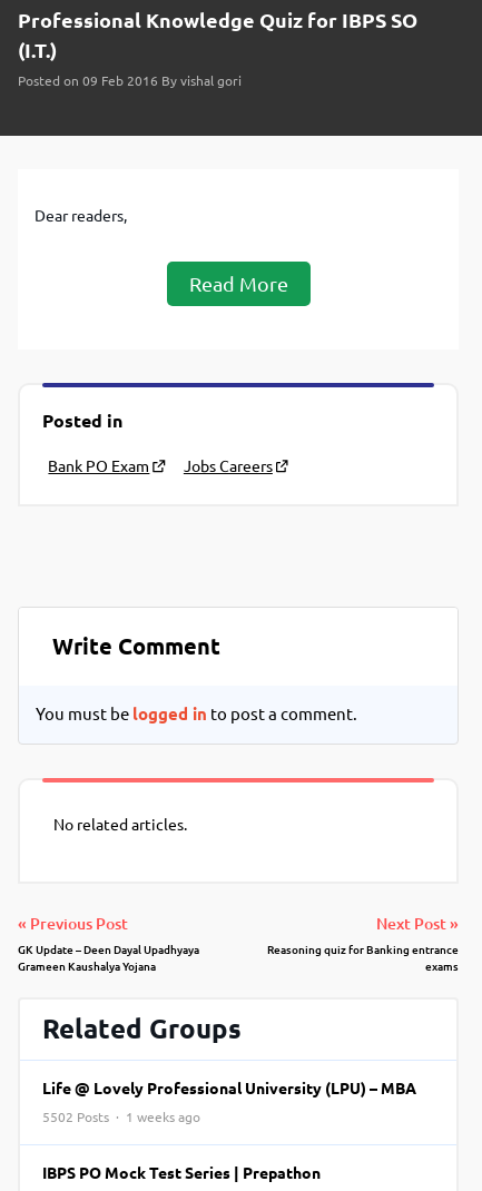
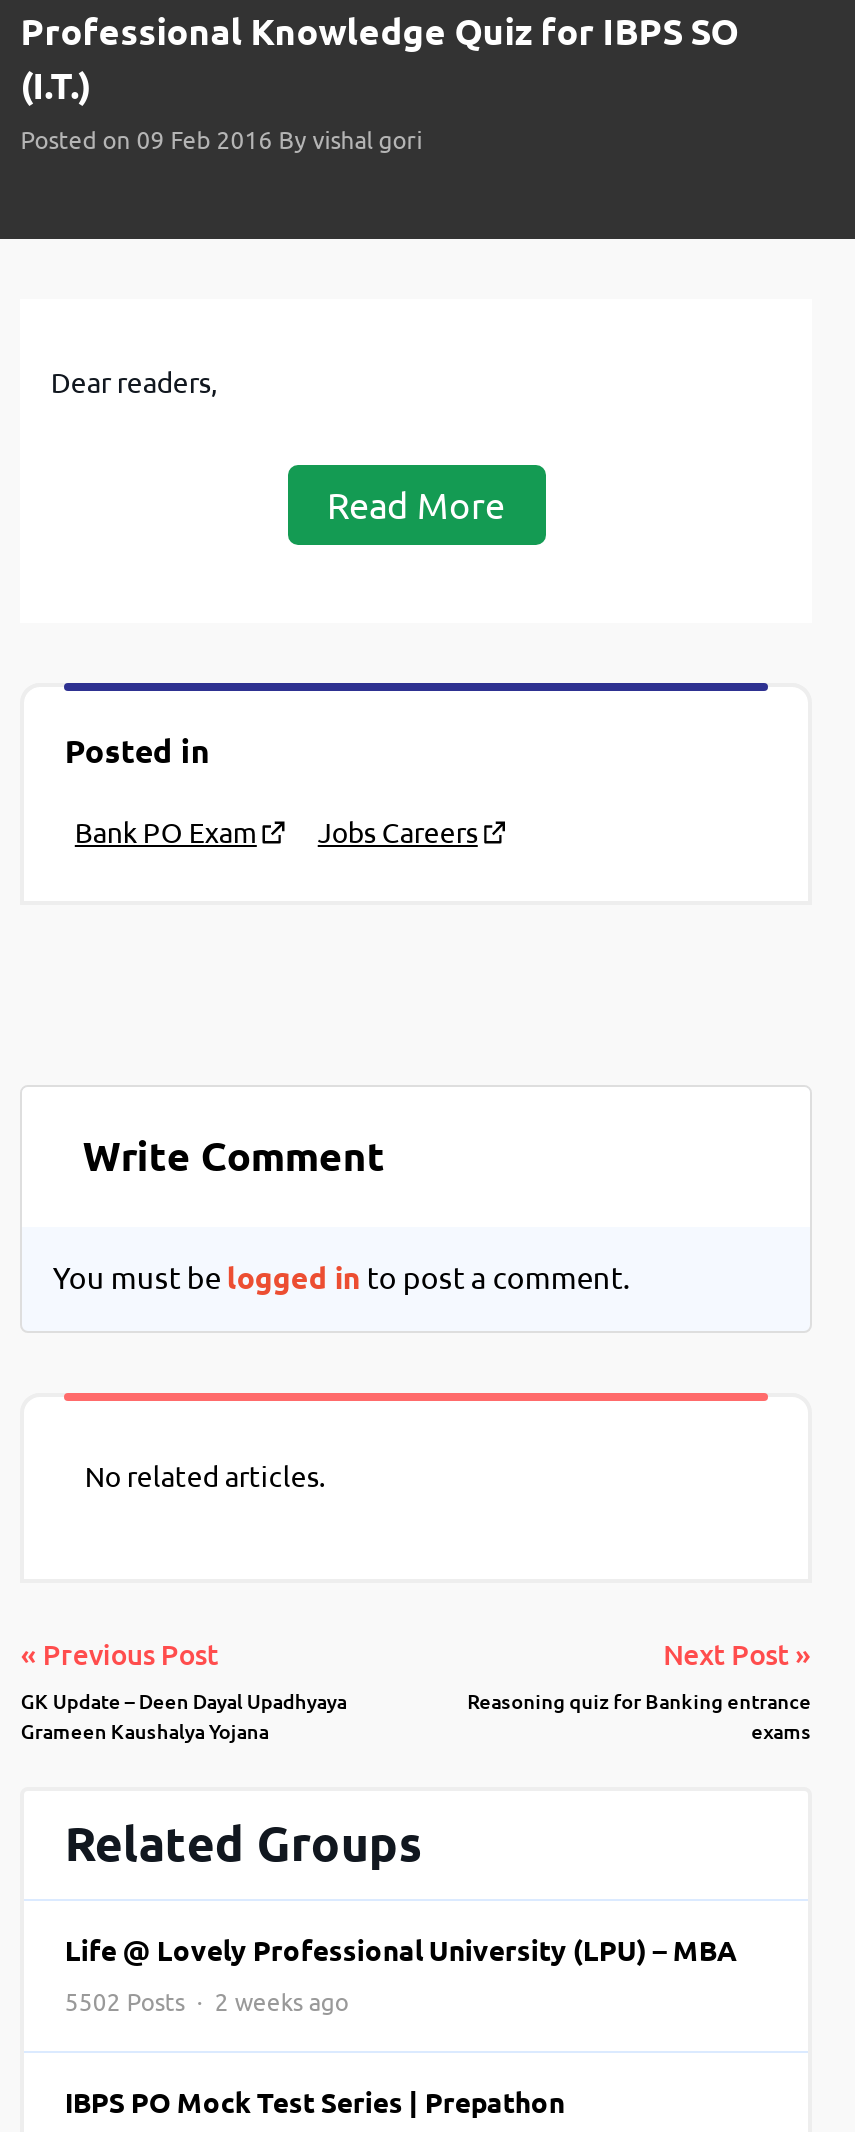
- 5502 Posts · 1 weeks ago
+ 5502 Posts · 2 weeks ago
